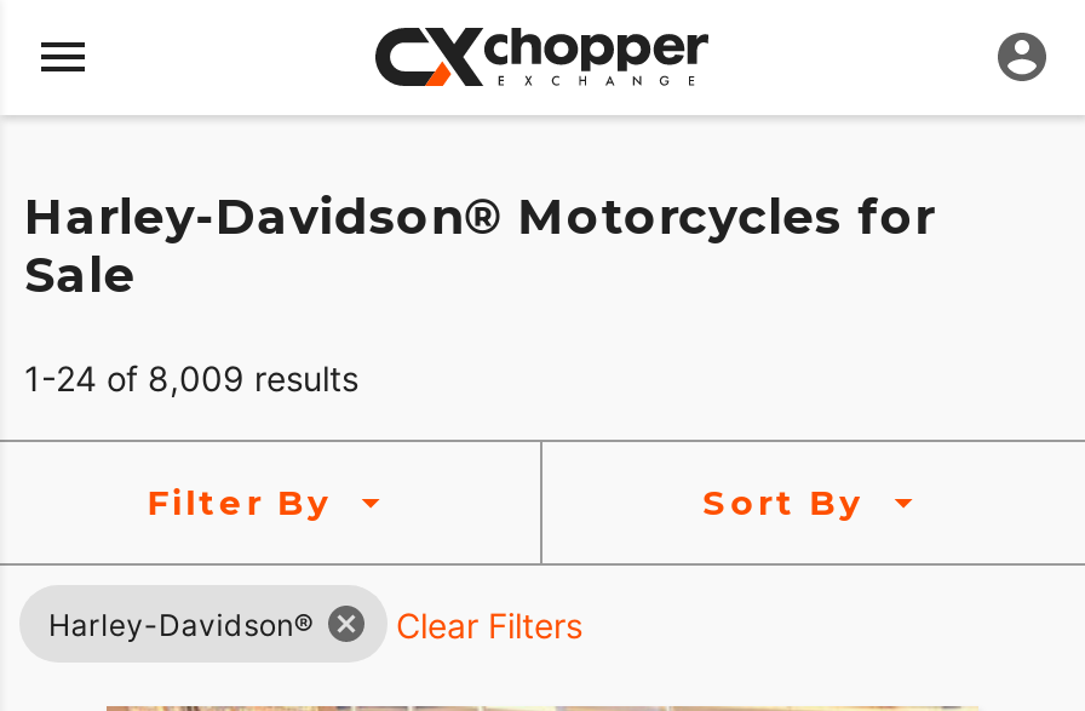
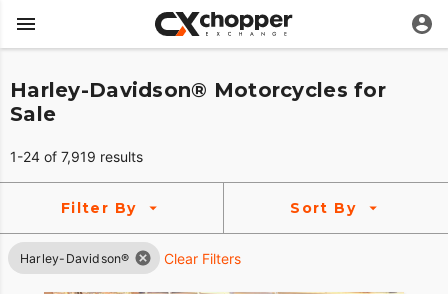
- 1-24 of 8,009 results
+ 1-24 of 7,919 results
